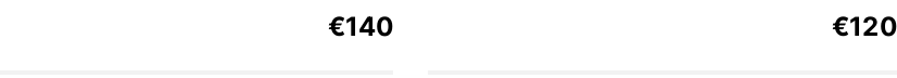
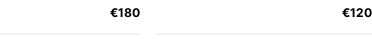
- €140
+ €180
